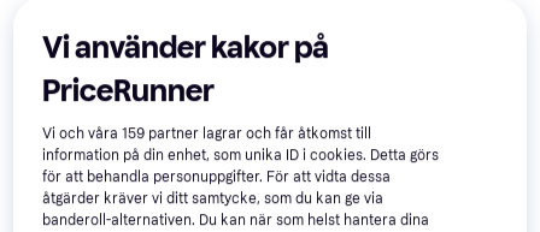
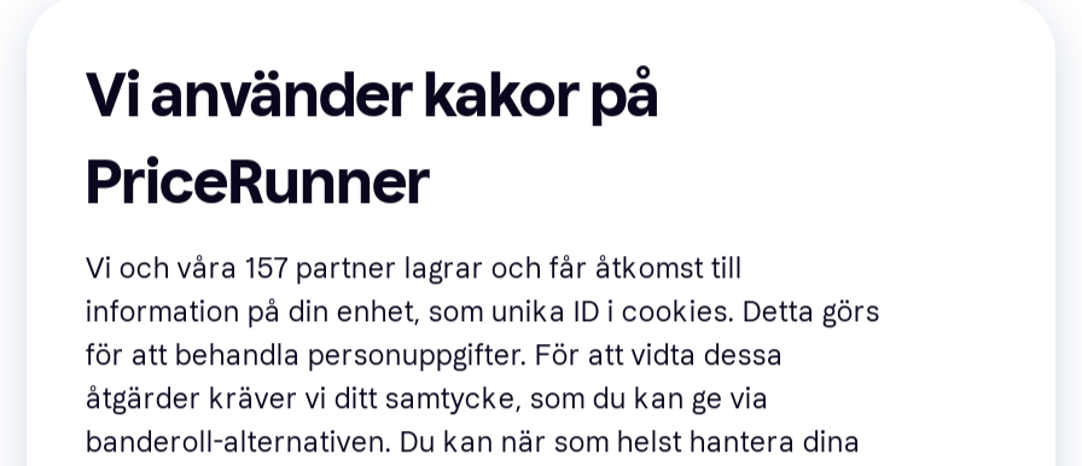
- Vi och våra 159 partner lagrar och får åtkomst till
+ Vi och våra 157 partner lagrar och får åtkomst till
